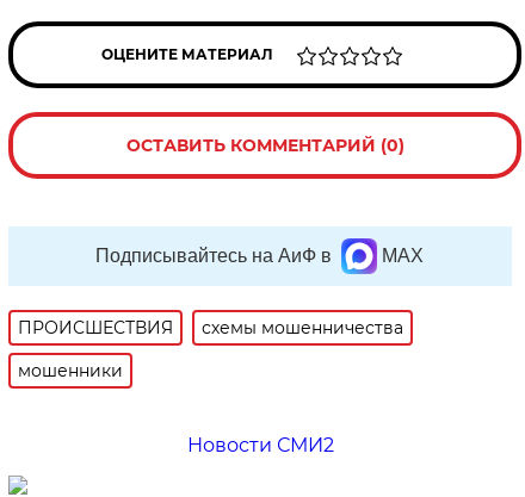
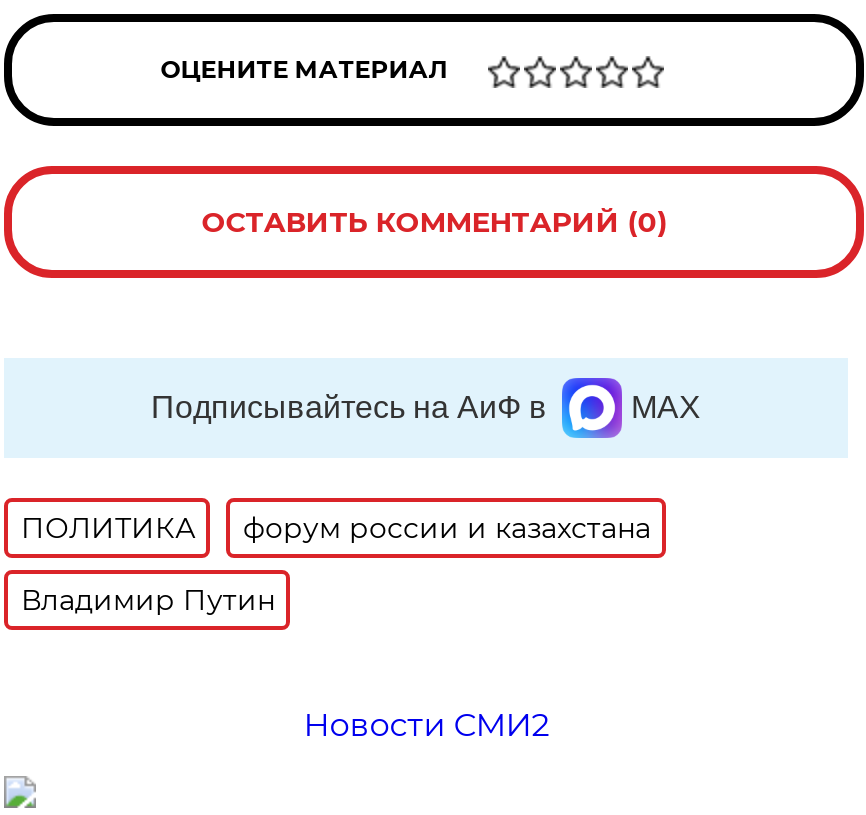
- ПРОИСШЕСТВИЯ
- схемы мошенничества
+ ПОЛИТИКА
+ форум россии и казахстана

- мошенники
+ Владимир Путин
